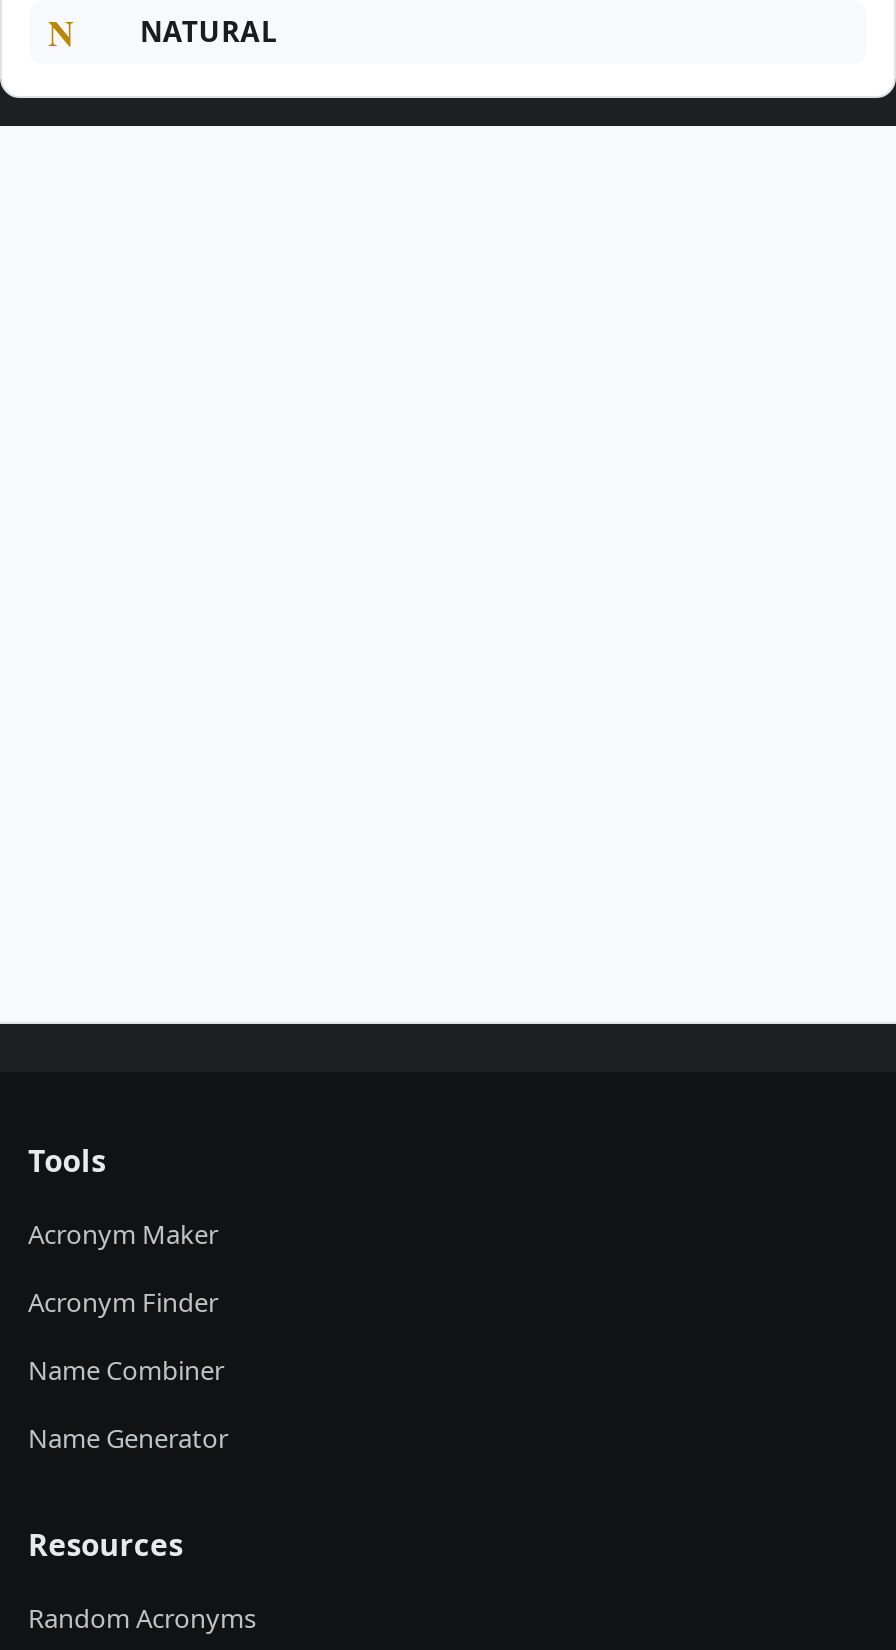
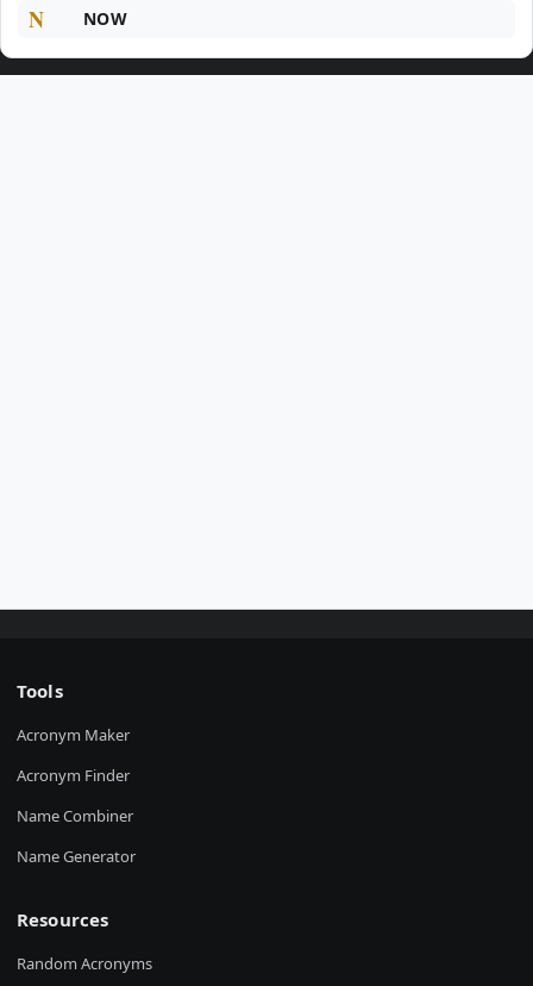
- NATURAL
+ NOW
